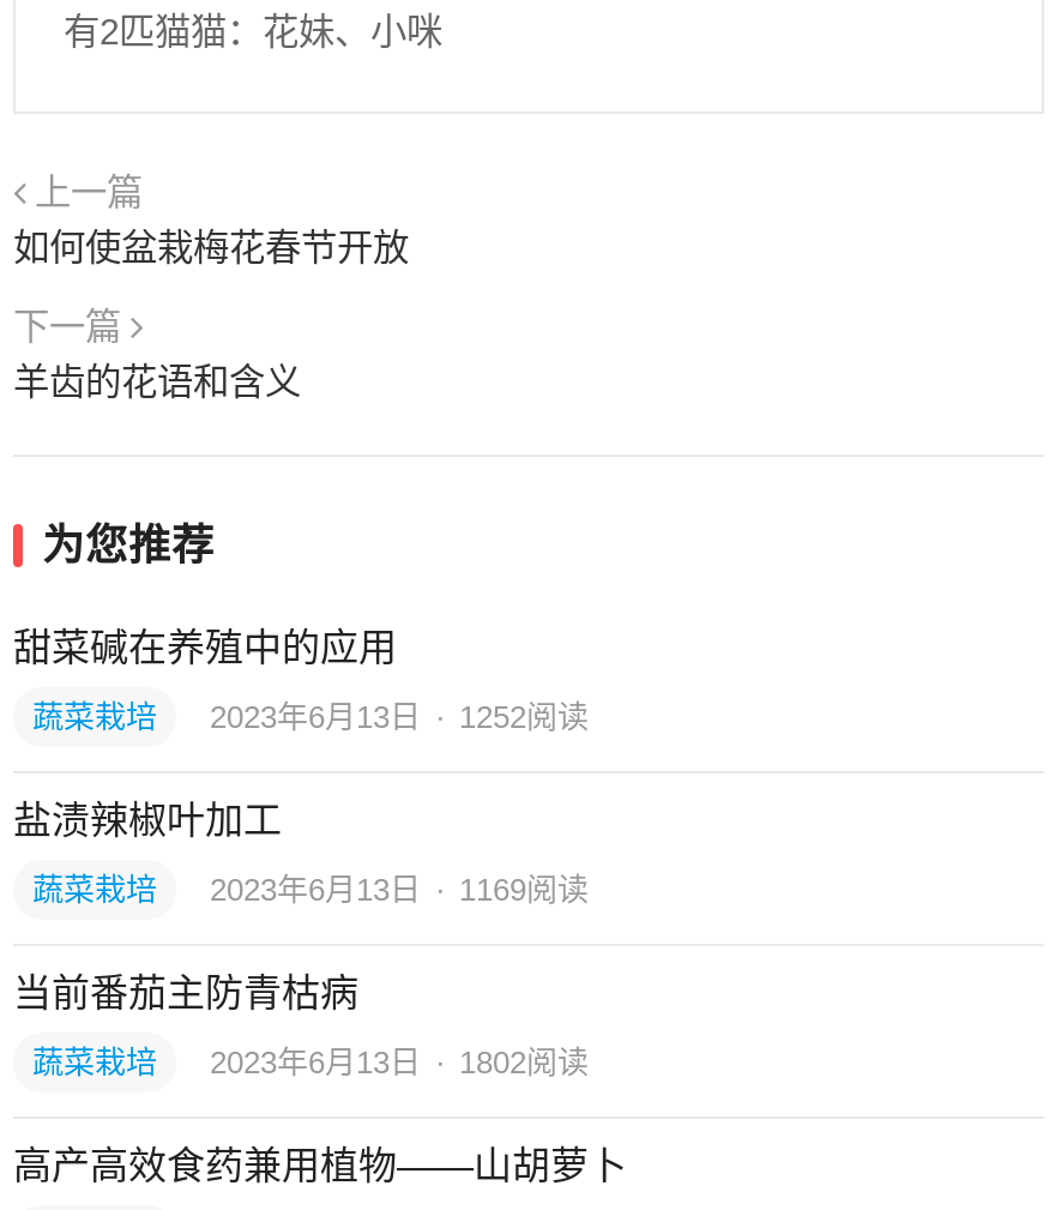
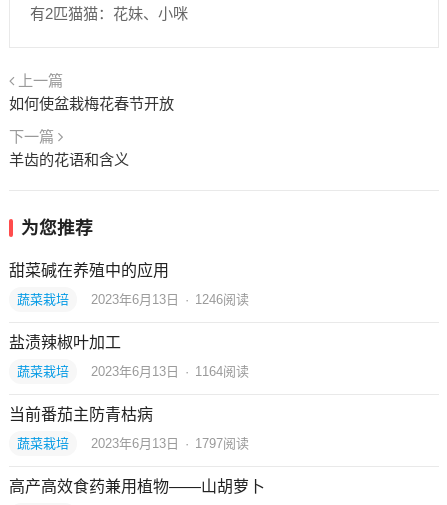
- 蔬菜栽培 2023年6月13日 · 1252阅读
+ 蔬菜栽培 2023年6月13日 · 1246阅读

- 蔬菜栽培 2023年6月13日 · 1169阅读
+ 蔬菜栽培 2023年6月13日 · 1164阅读

- 蔬菜栽培 2023年6月13日 · 1802阅读
+ 蔬菜栽培 2023年6月13日 · 1797阅读
